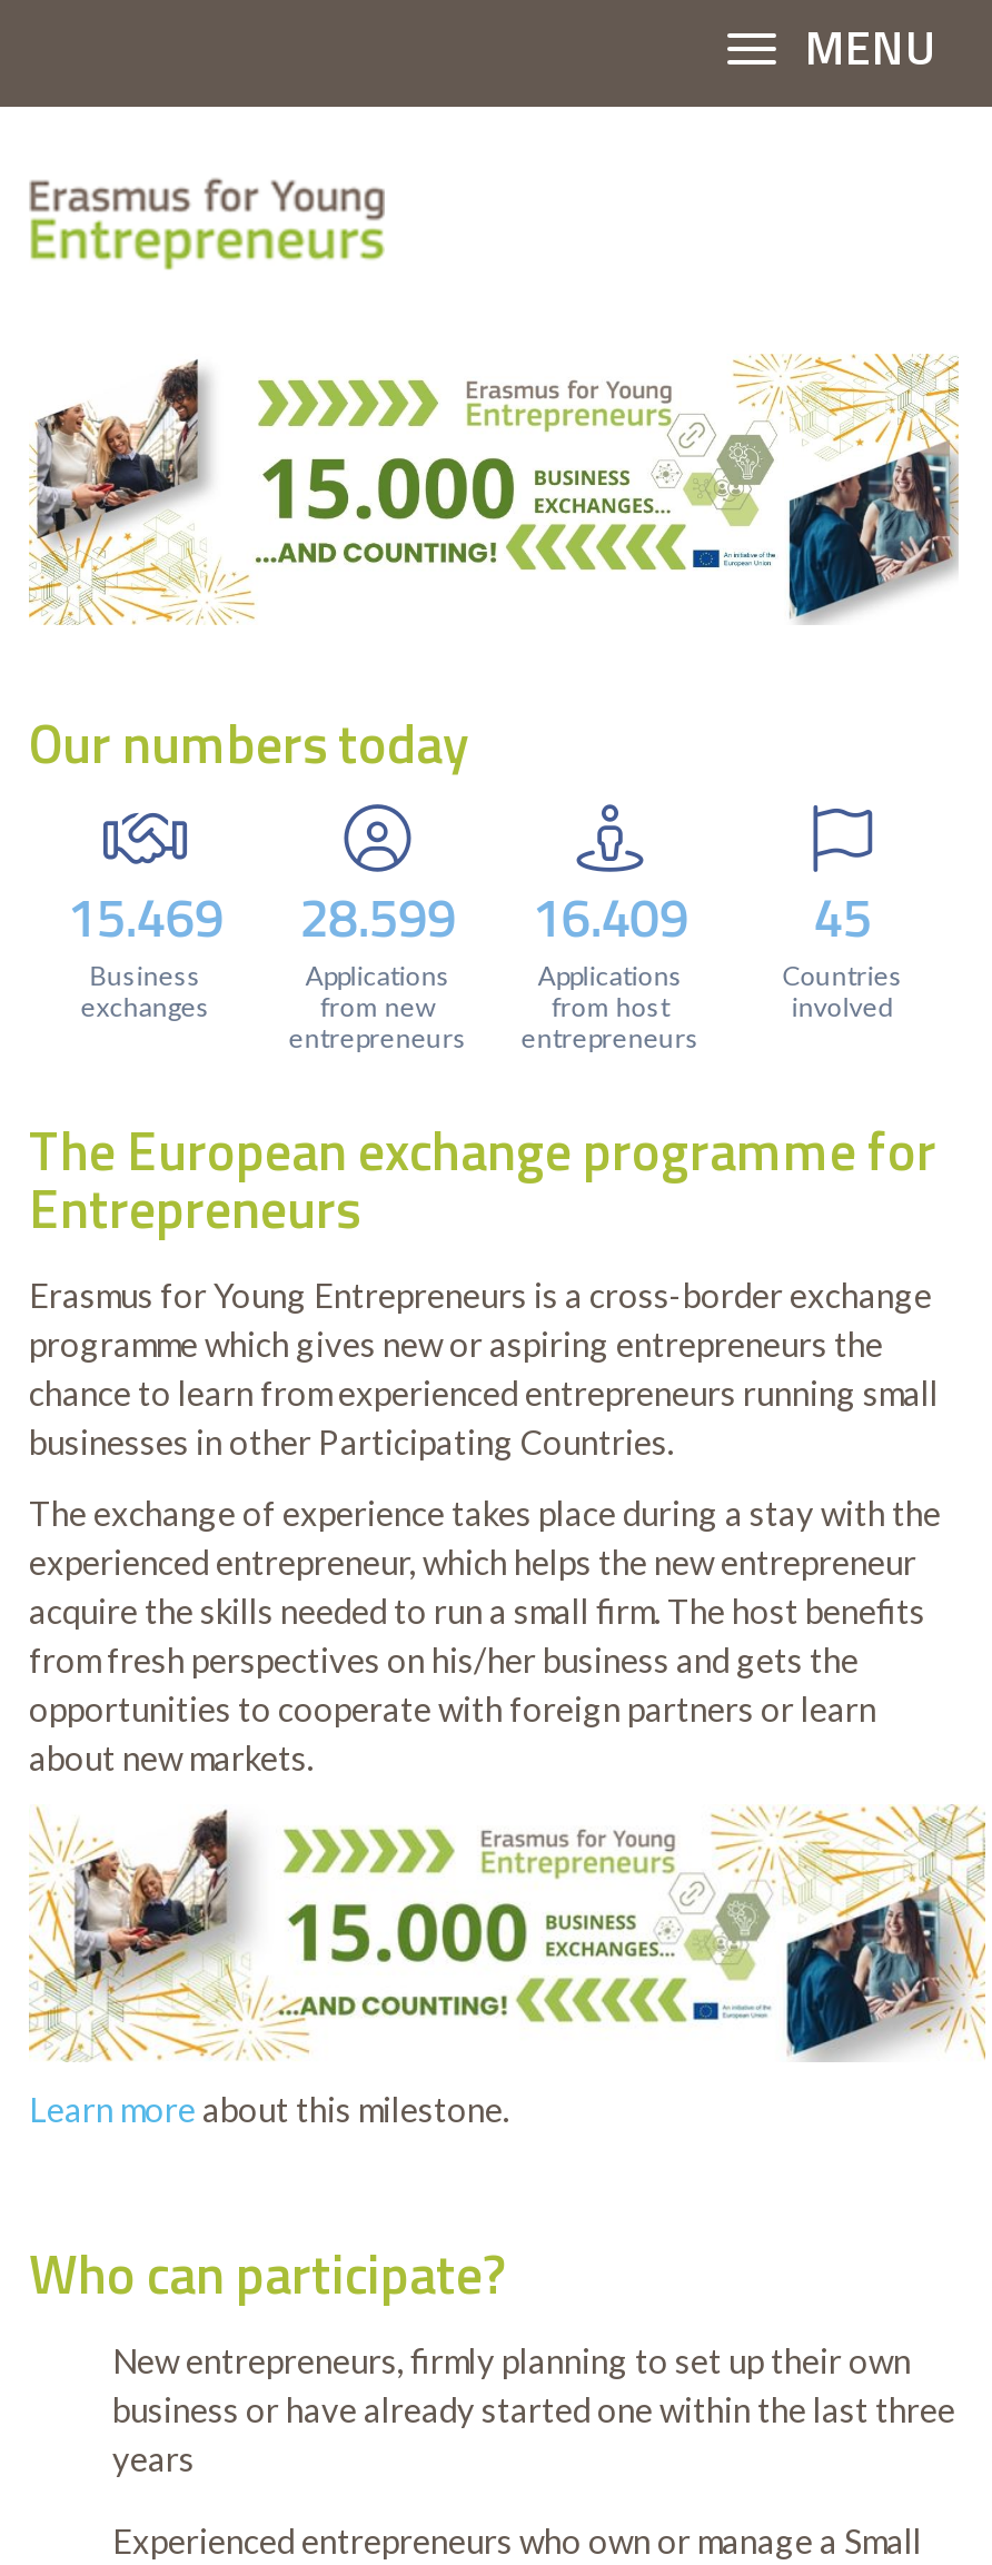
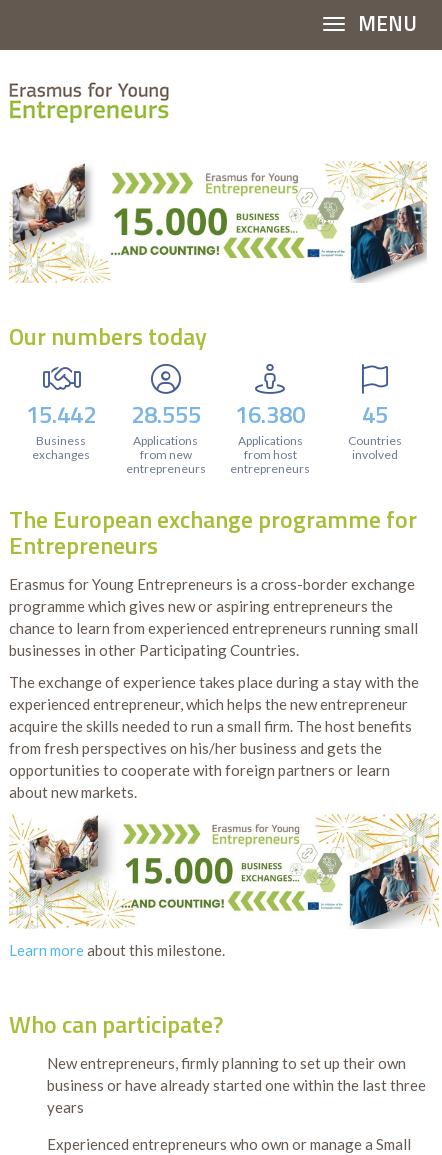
- 15.469
+ 15.442

- 28.599
+ 28.555

- 16.409
+ 16.380
